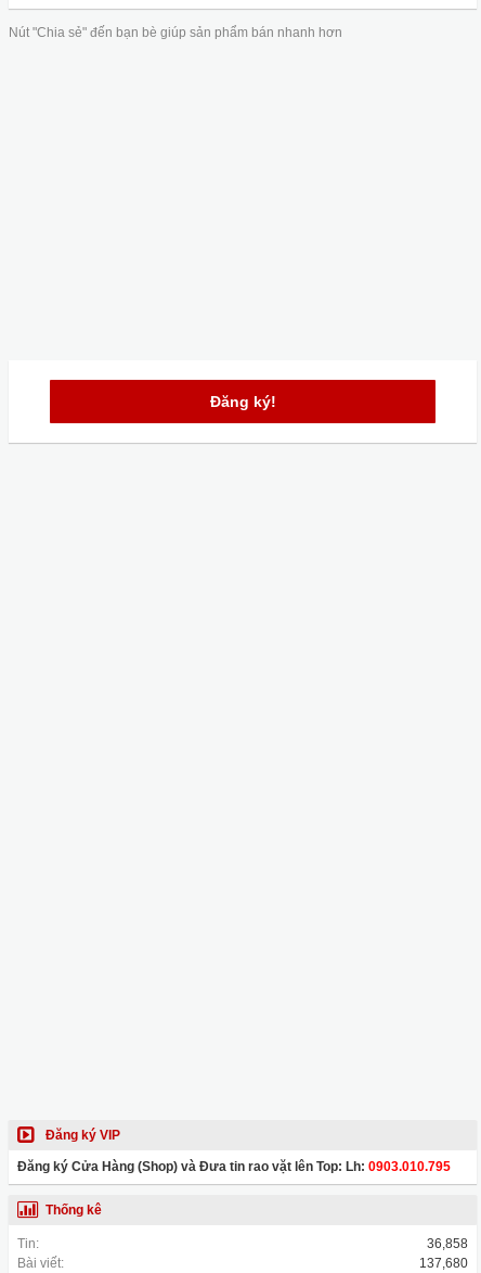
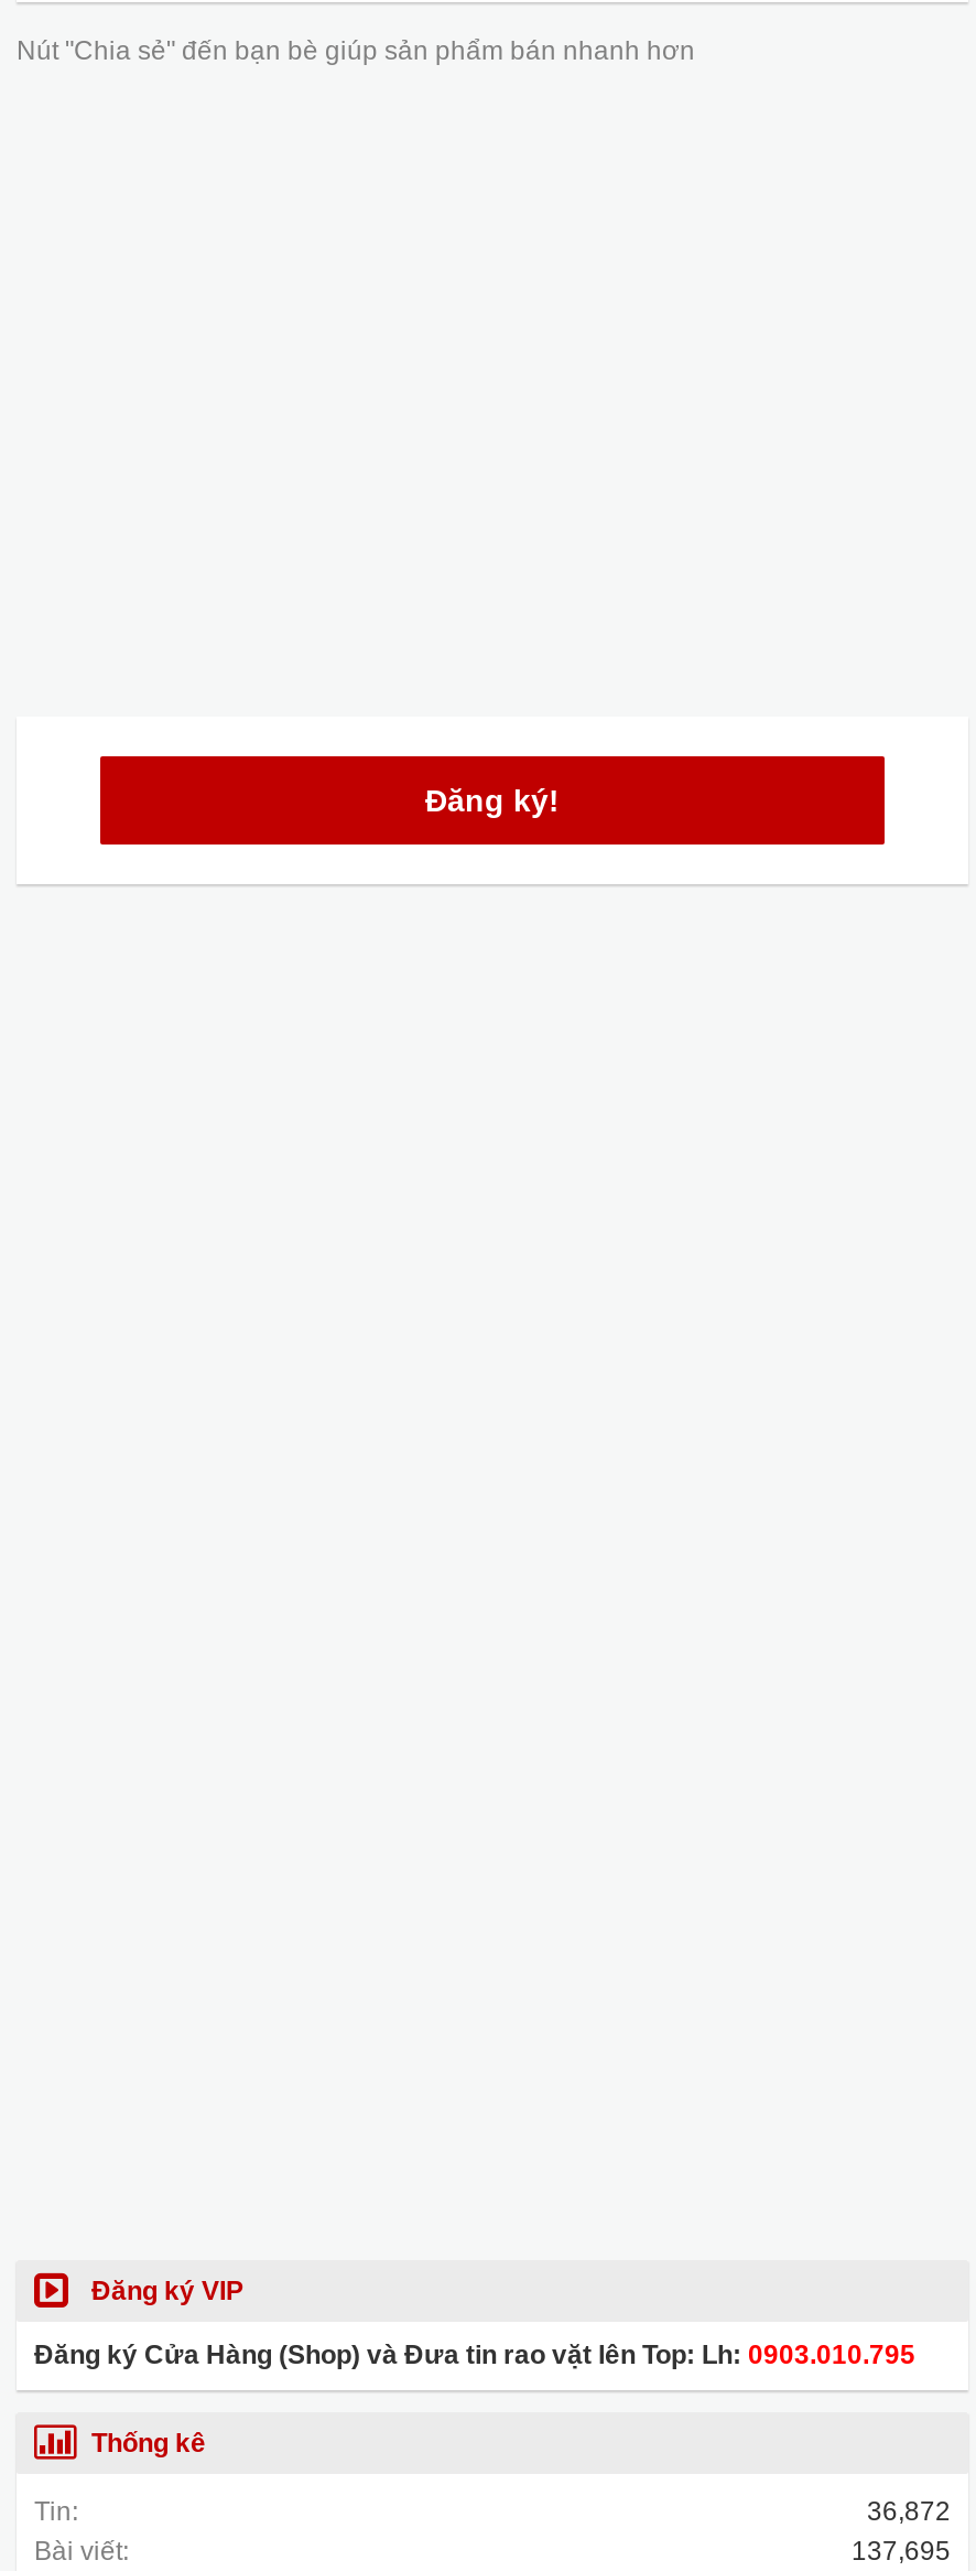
- 36,858
+ 36,872

- 137,680
+ 137,695
